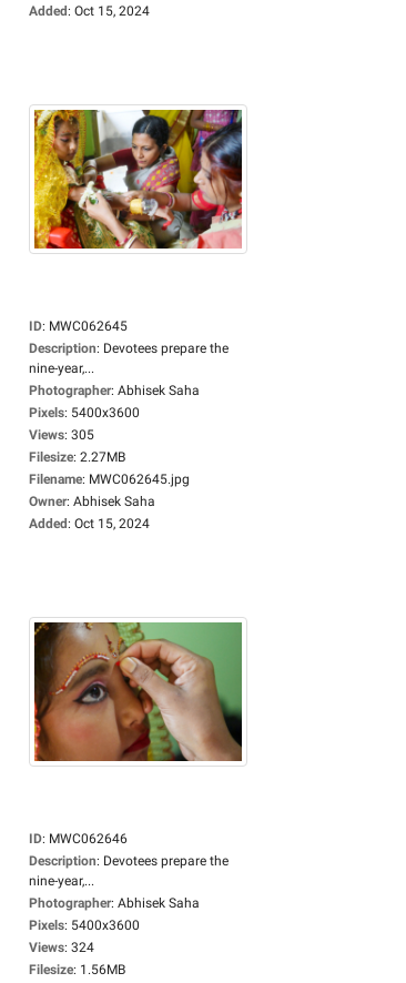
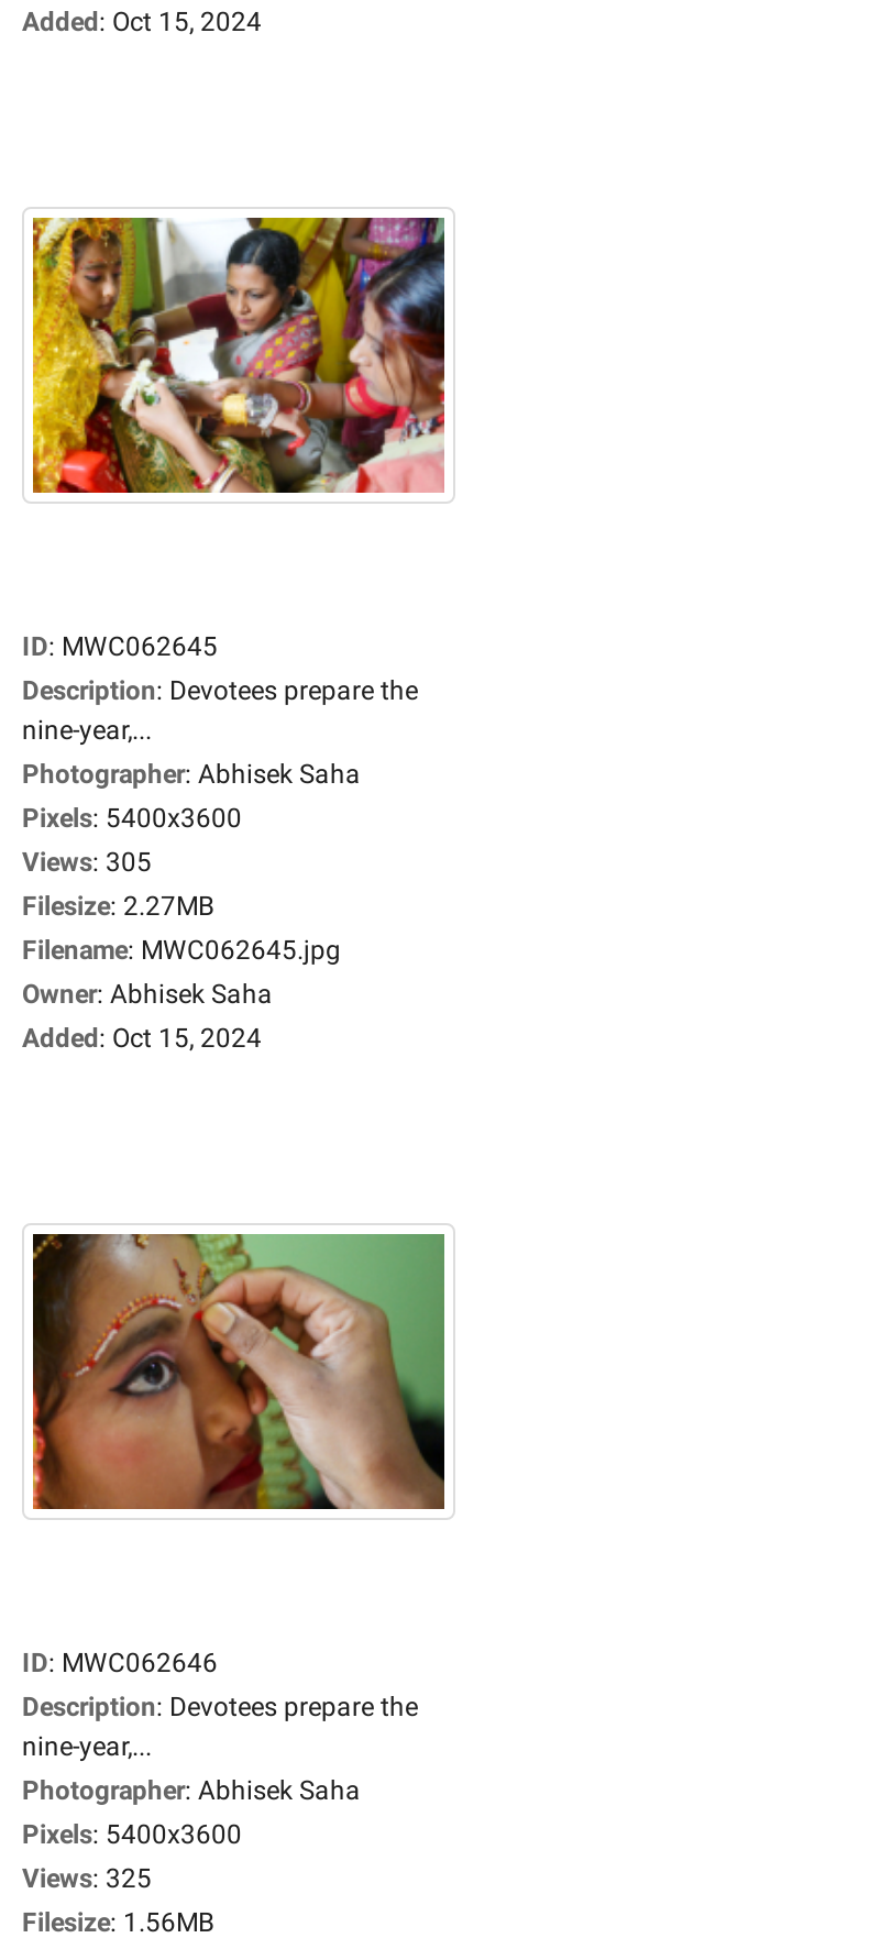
- Views: 324
+ Views: 325
